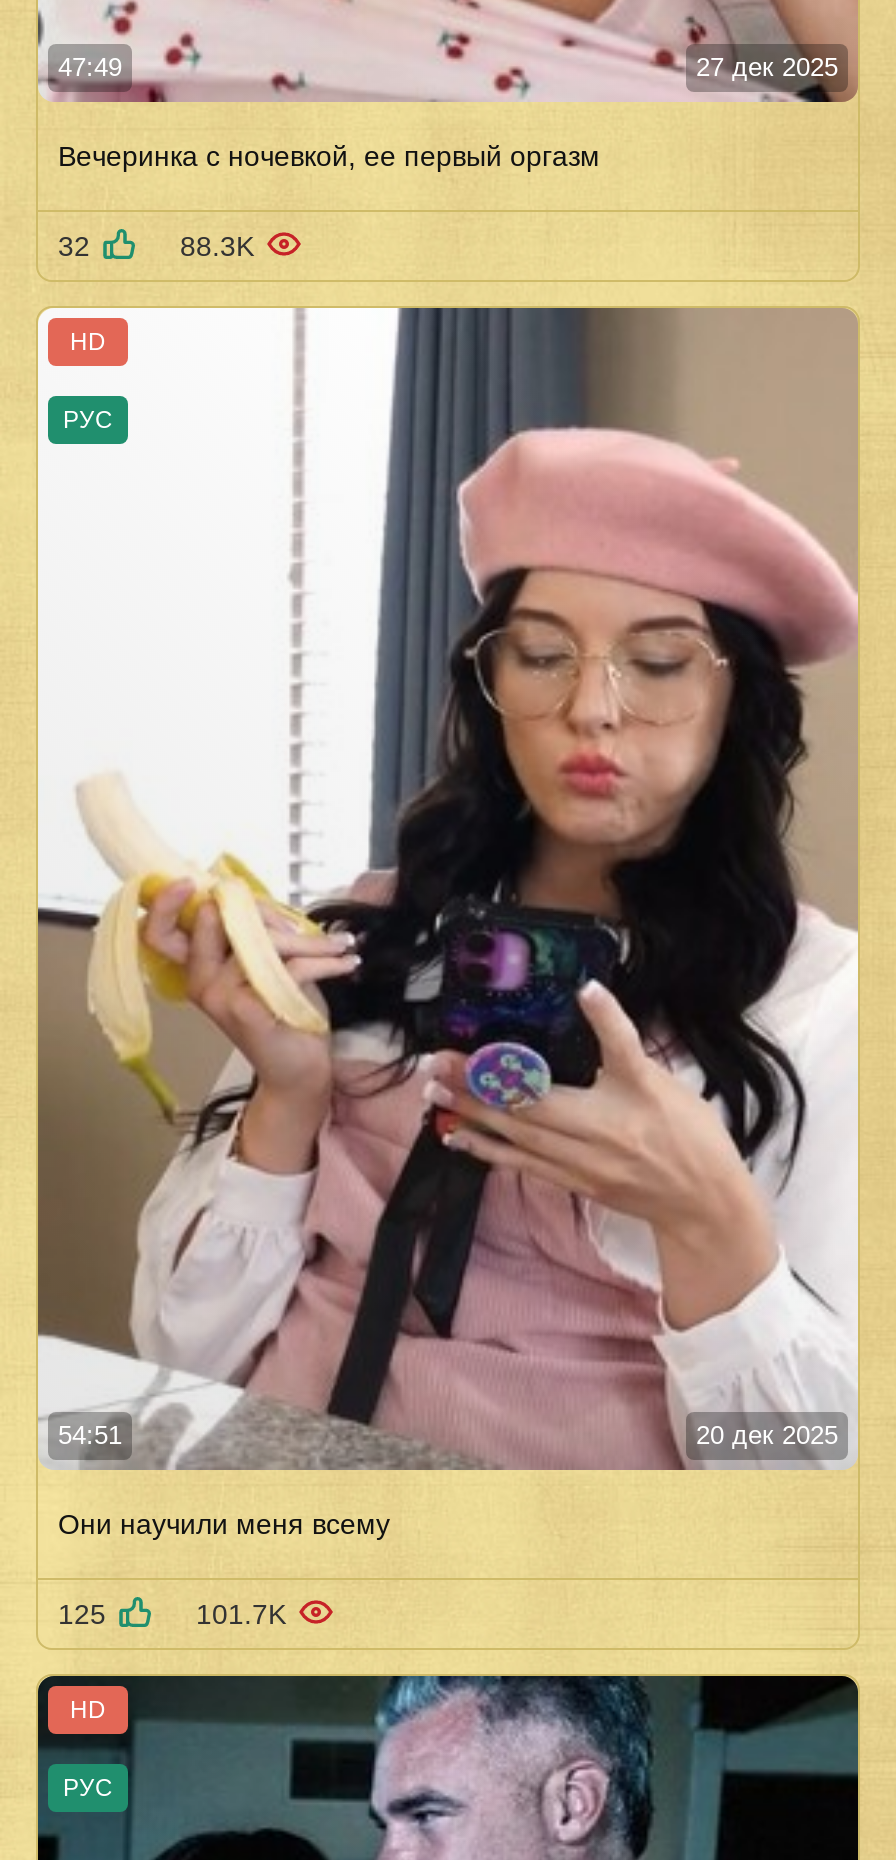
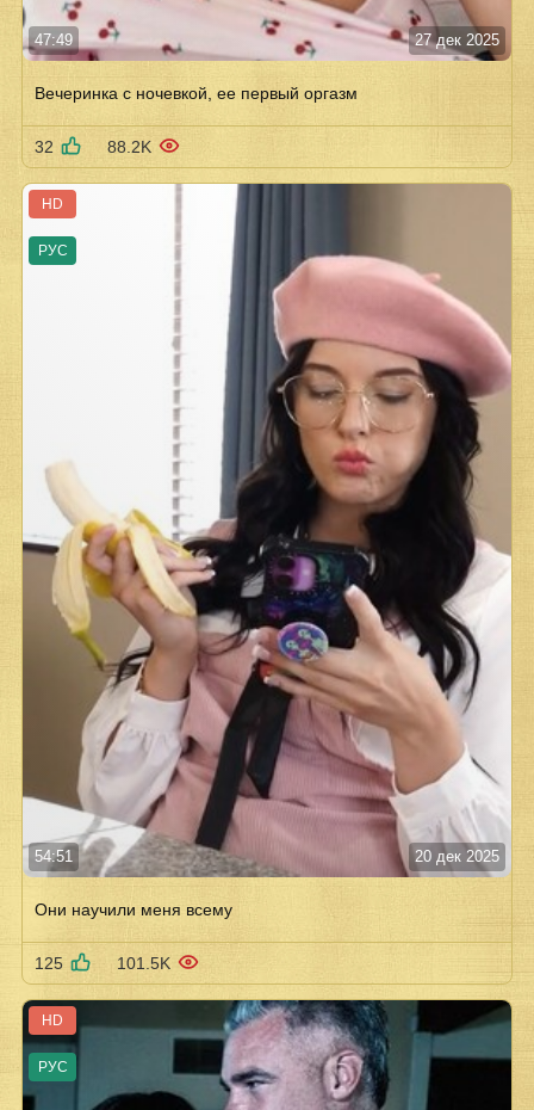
- 88.3K
+ 88.2K

- 101.7K
+ 101.5K
